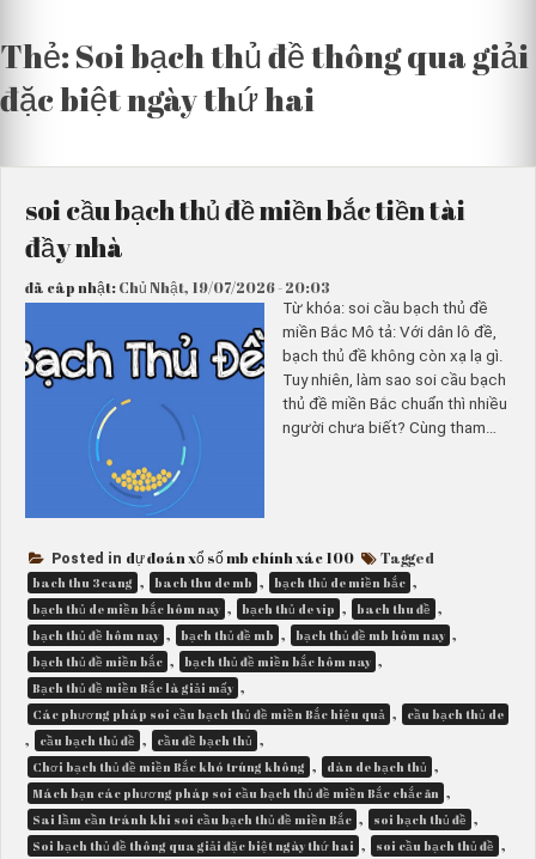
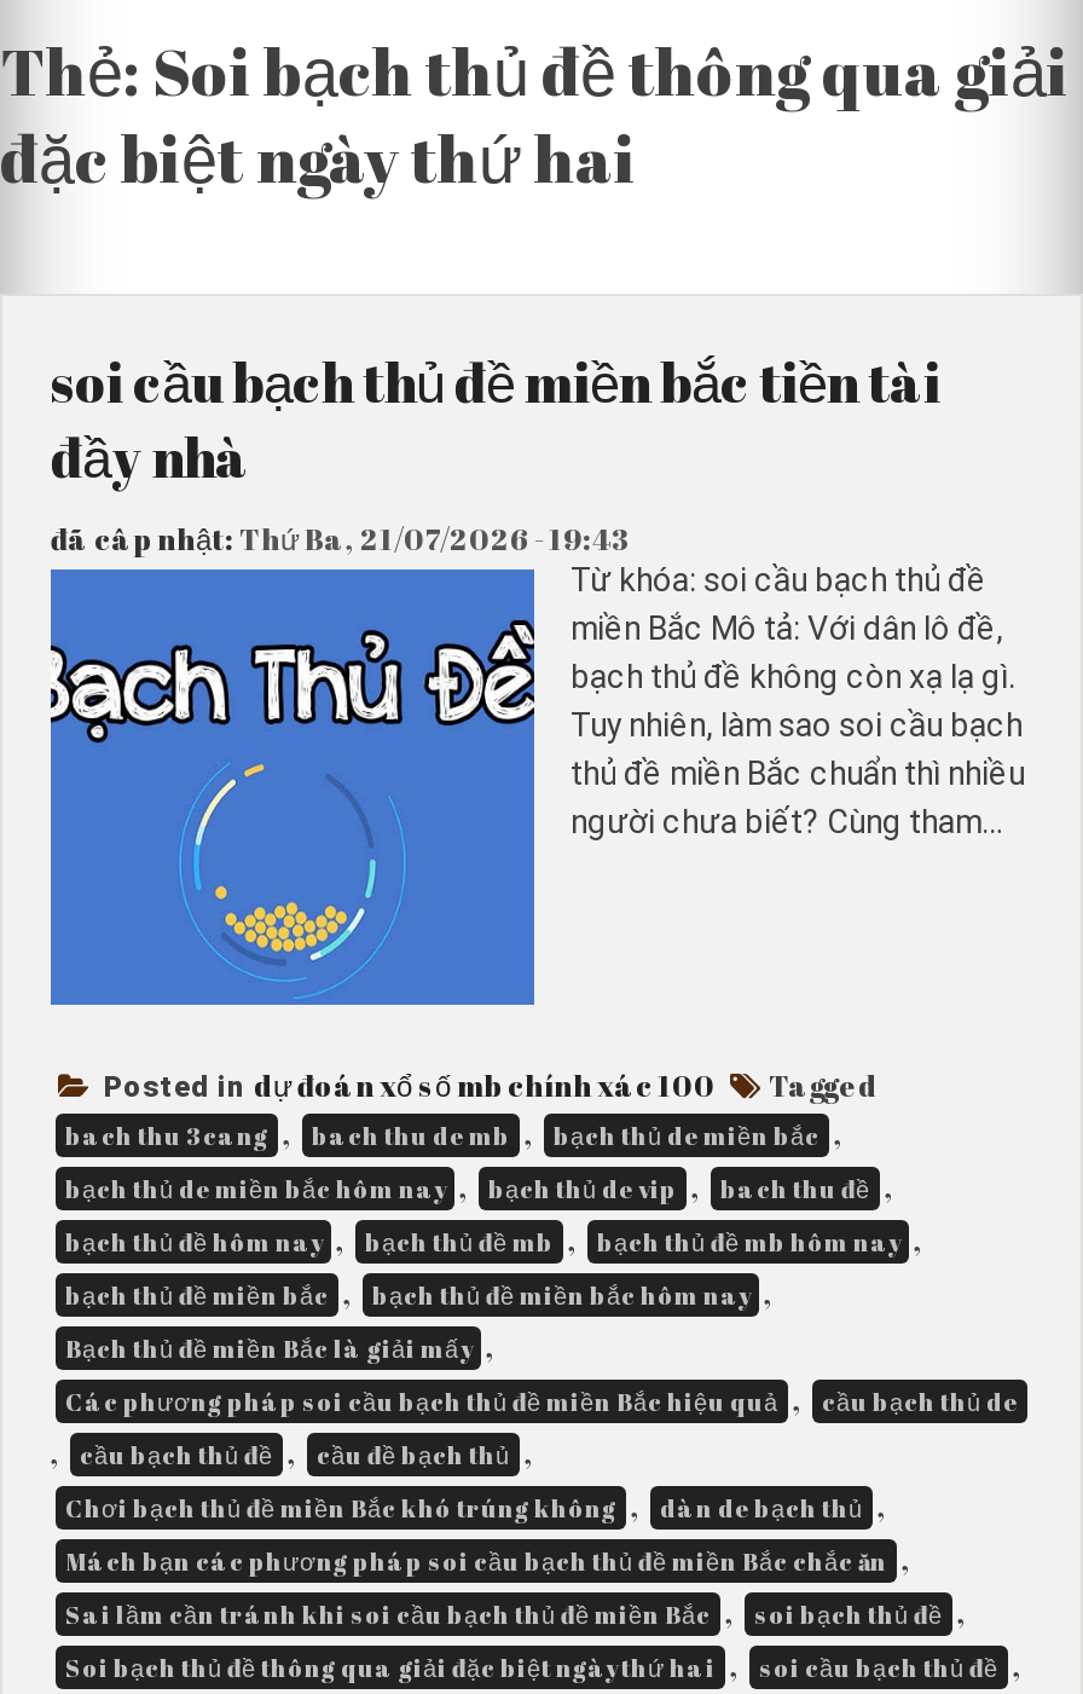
- đã câp nhật: Chủ Nhật, 19/07/2026 - 20:03
+ đã câp nhật: Thứ Ba, 21/07/2026 - 19:43
